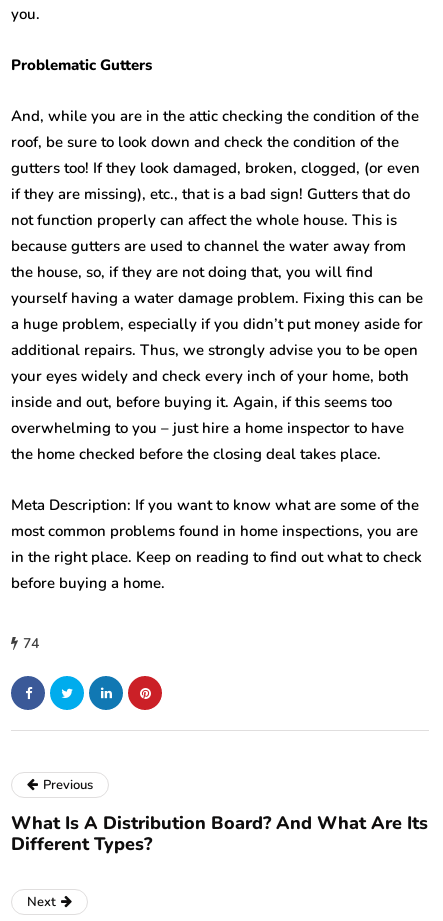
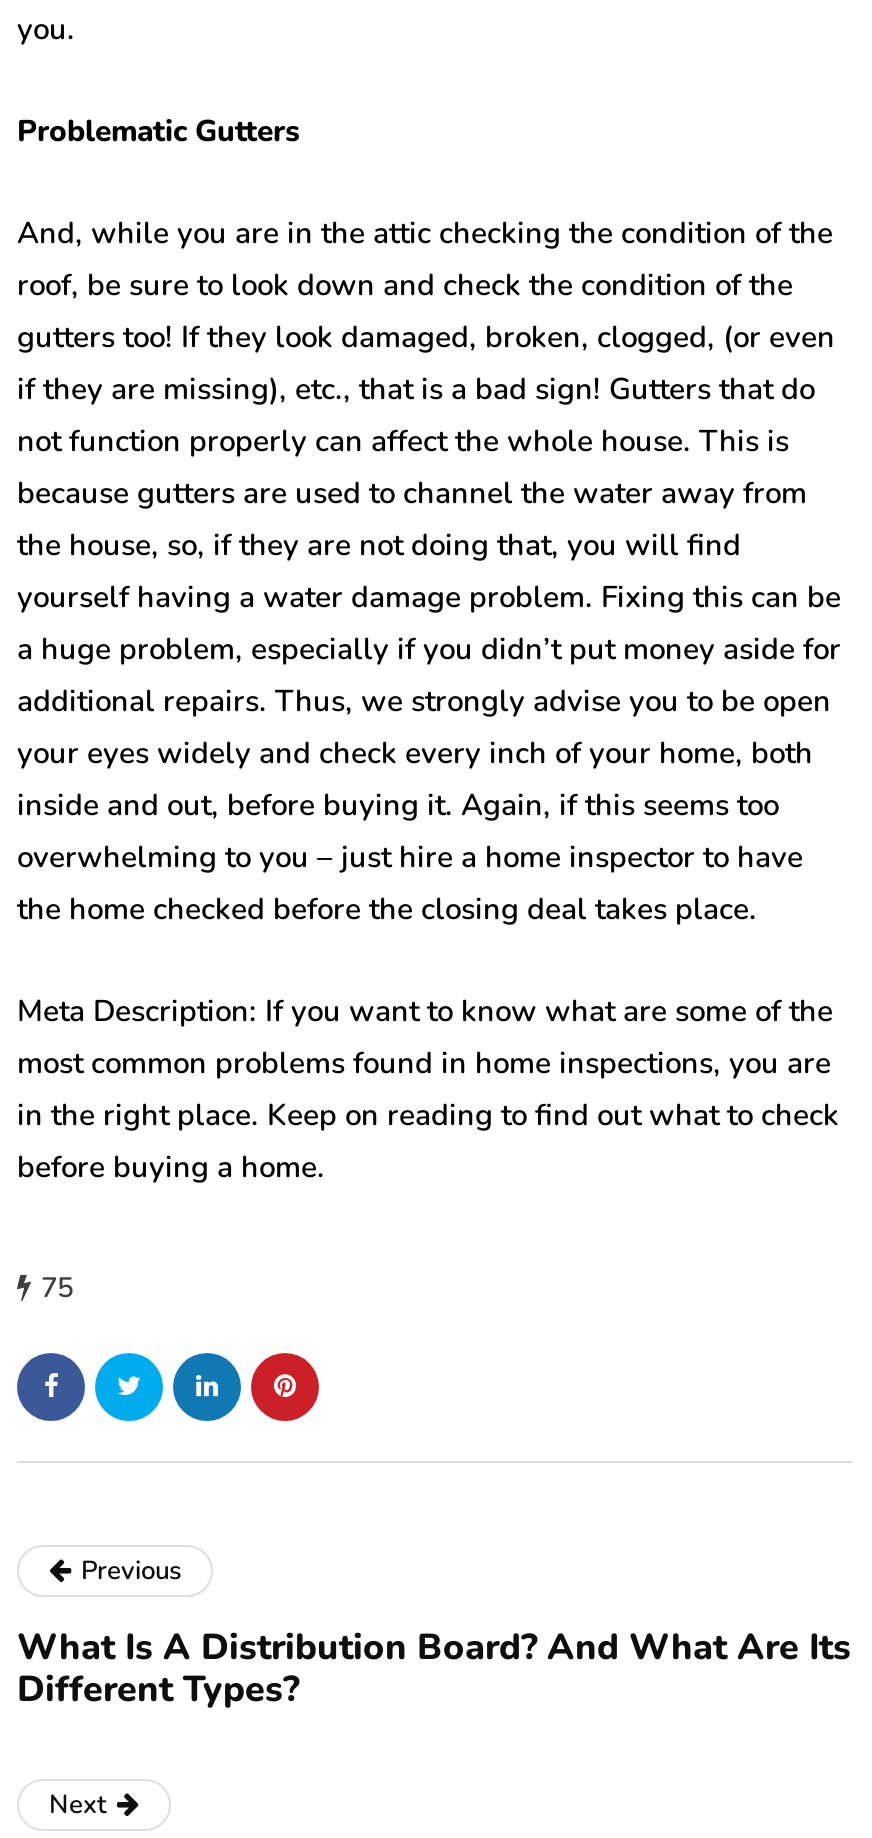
- 74
+ 75
